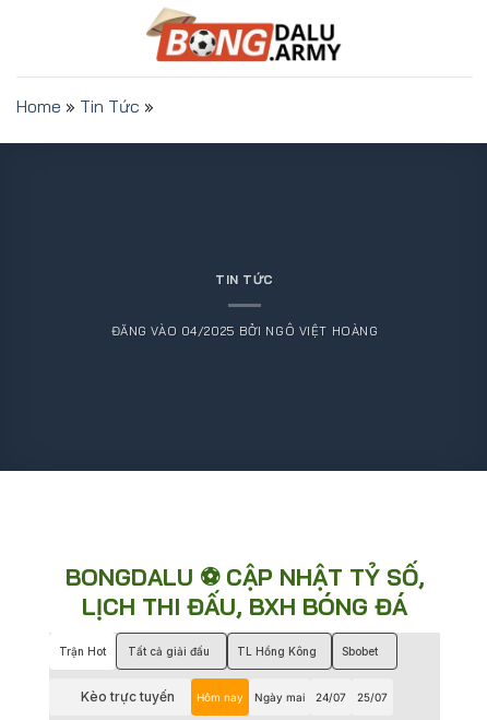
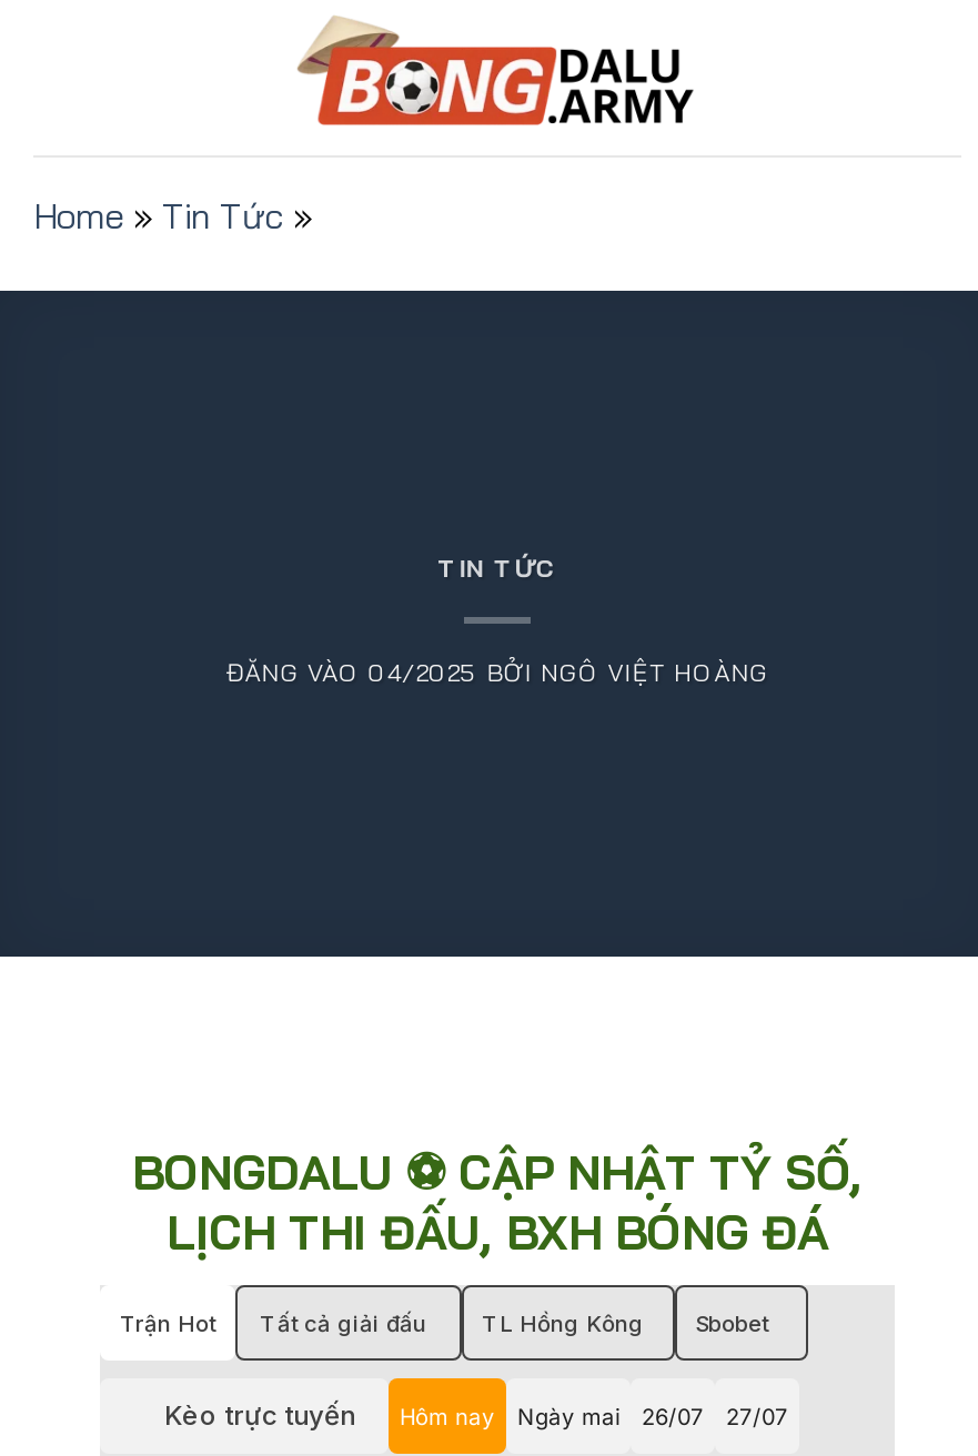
- 24/07
- 25/07
+ 26/07
+ 27/07
